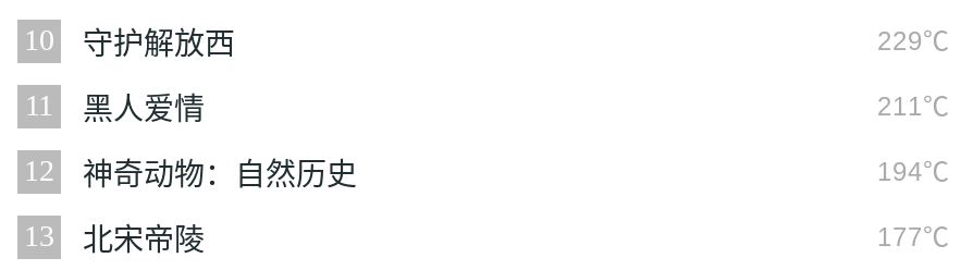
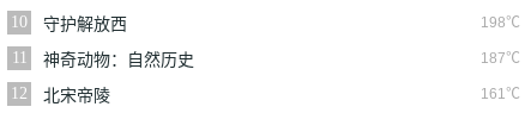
- 229℃
+ 198℃

- 211℃
- 黑人爱情
- 12
- 194℃
+ 187℃

- 13 北宋帝陵
+ 12 北宋帝陵

- 177℃
+ 161℃
